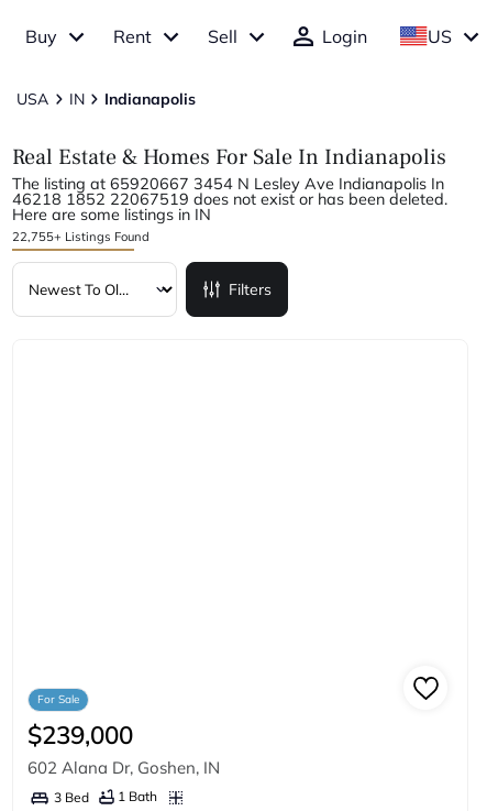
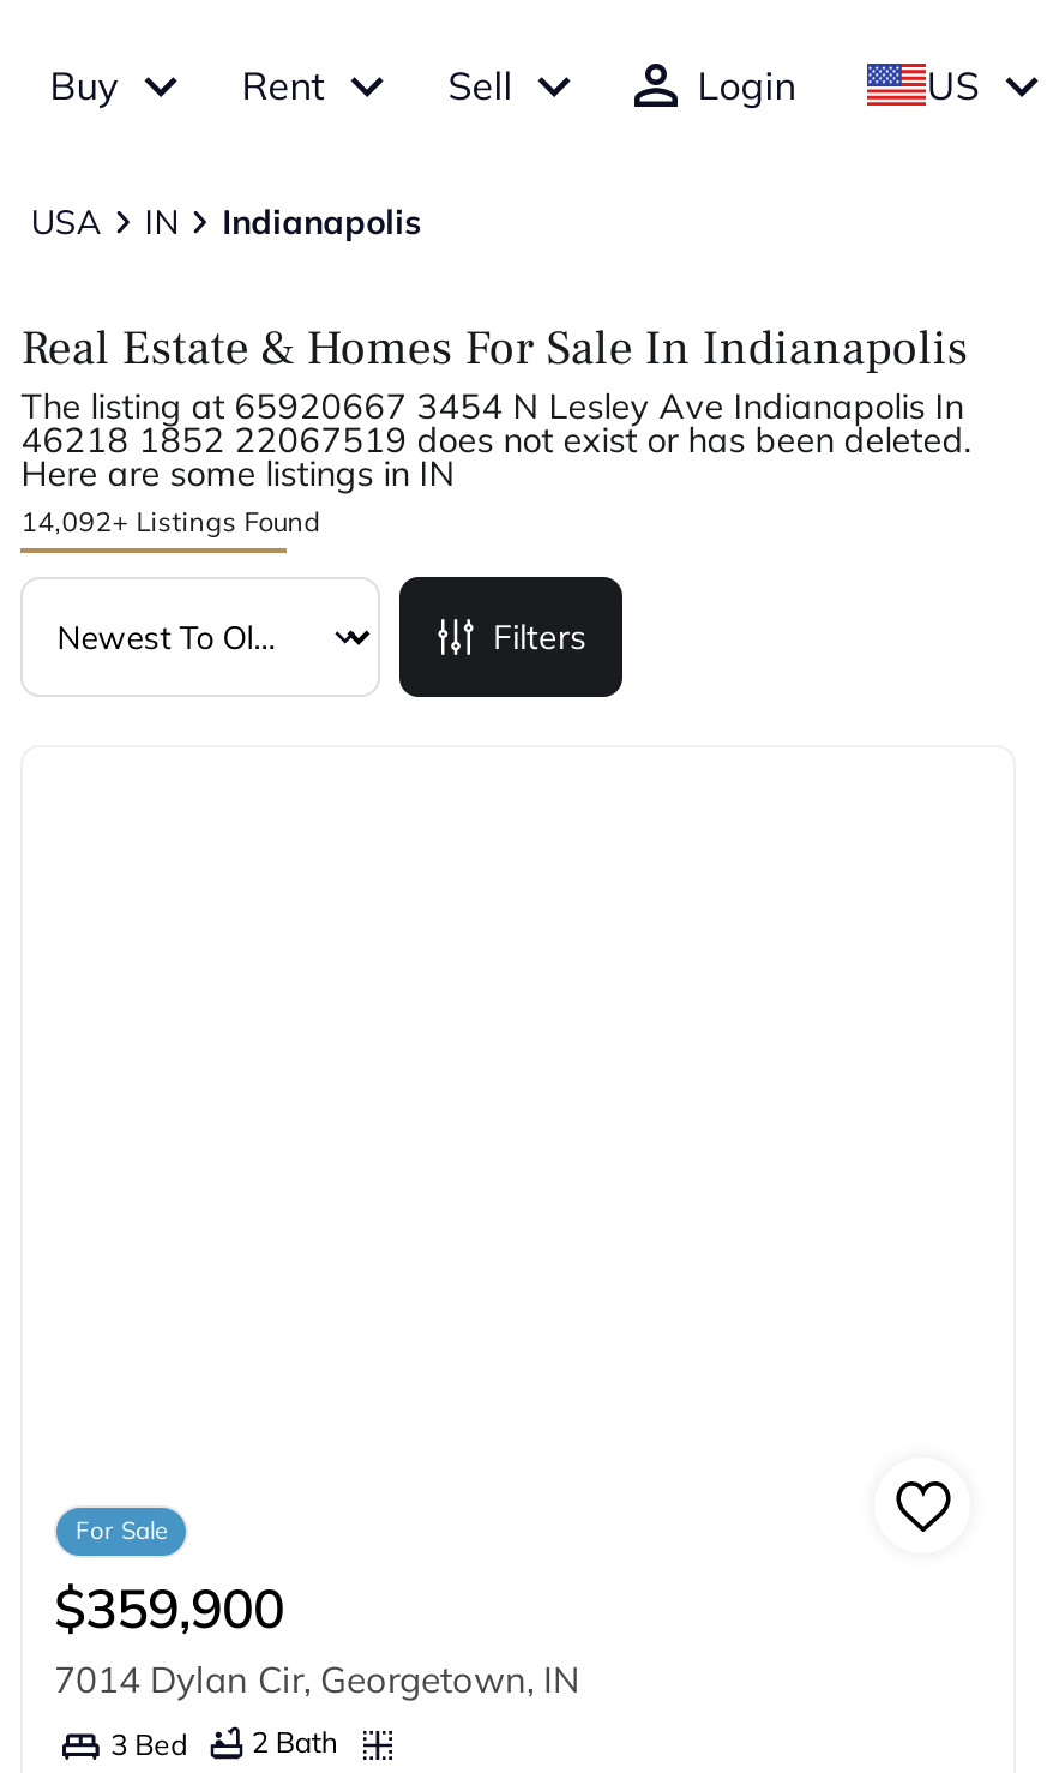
- 22,755+ Listings Found
+ 14,092+ Listings Found

- $239,000
+ $359,900

- 602 Alana Dr, Goshen, IN
+ 7014 Dylan Cir, Georgetown, IN

- 3 Bed 1 Bath
+ 3 Bed 2 Bath
